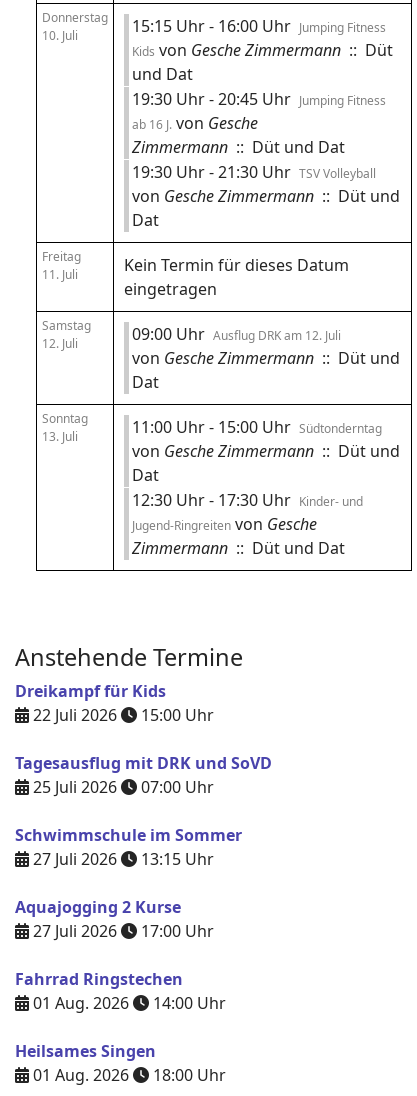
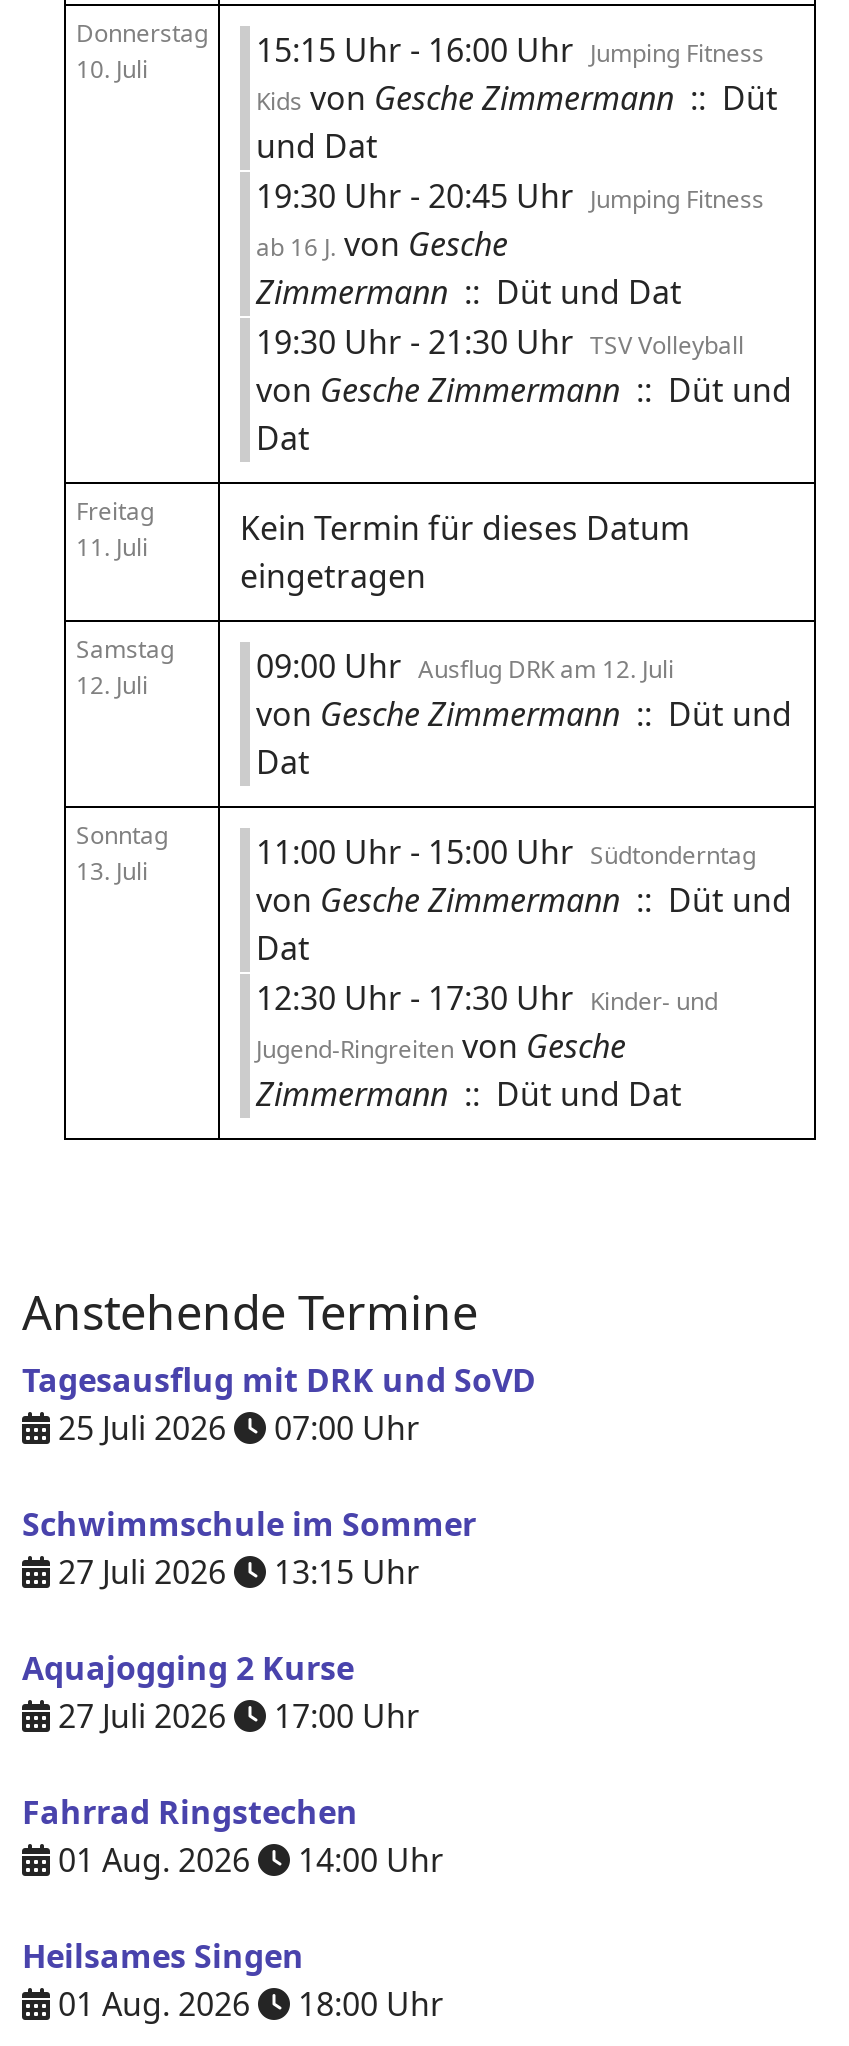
- Dreikampf für Kids
- 22 Juli 2026
- 15:00 Uhr
